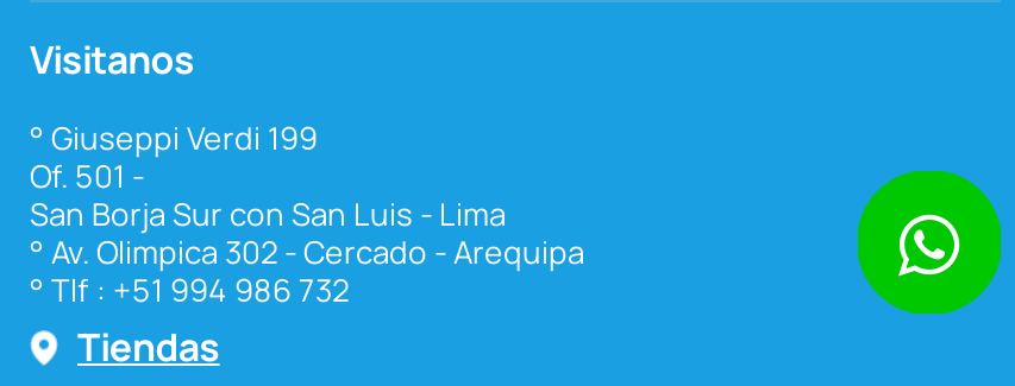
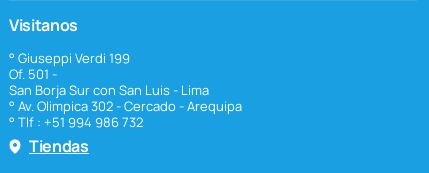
- [image]
